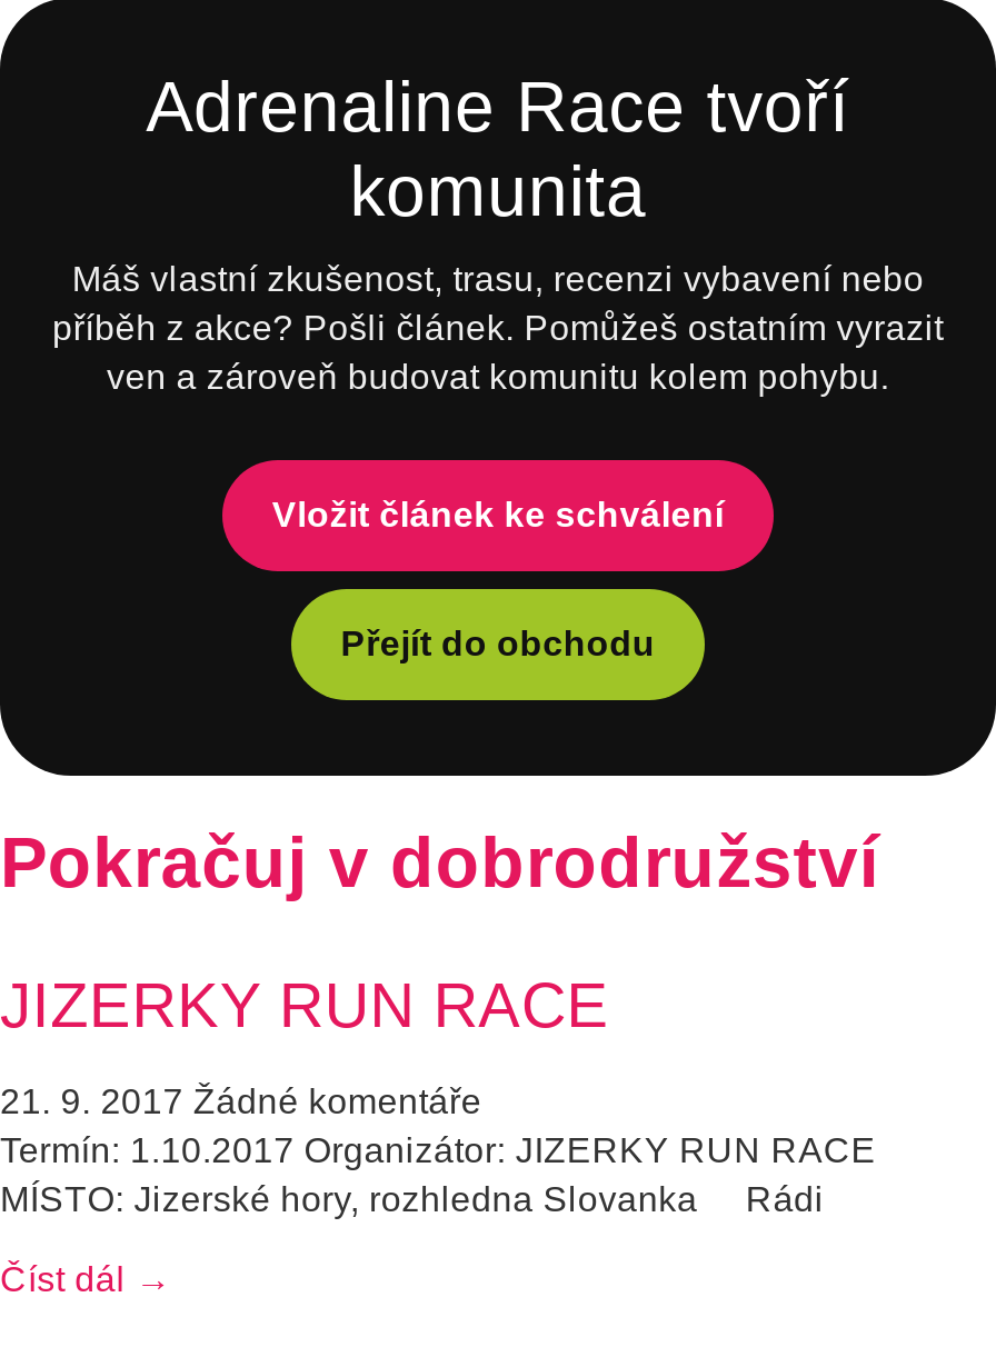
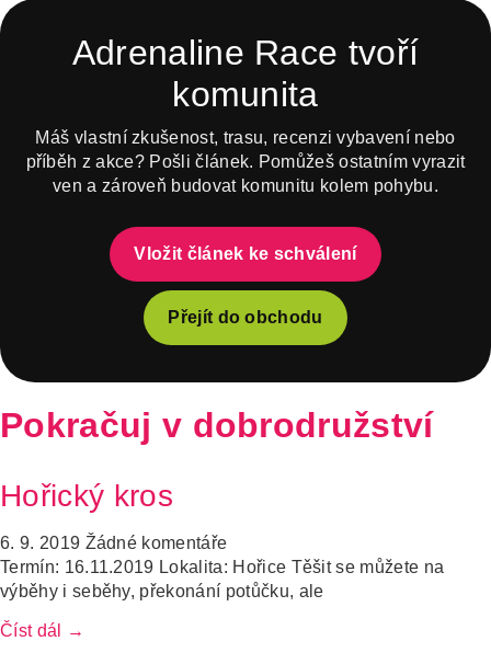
- JIZERKY RUN RACE
+ Hořický kros

- 21. 9. 2017 Žádné komentáře
- Termín: 1.10.2017 Organizátor: JIZERKY RUN RACE
- MÍSTO: Jizerské hory, rozhledna Slovanka Rádi
+ 6. 9. 2019 Žádné komentáře
+ Termín: 16.11.2019 Lokalita: Hořice Těšit se můžete na
+ výběhy i seběhy, překonání potůčku, ale
